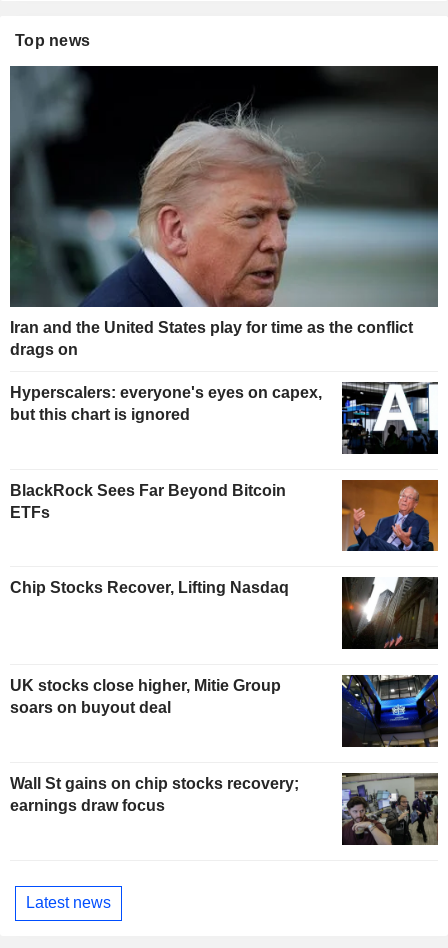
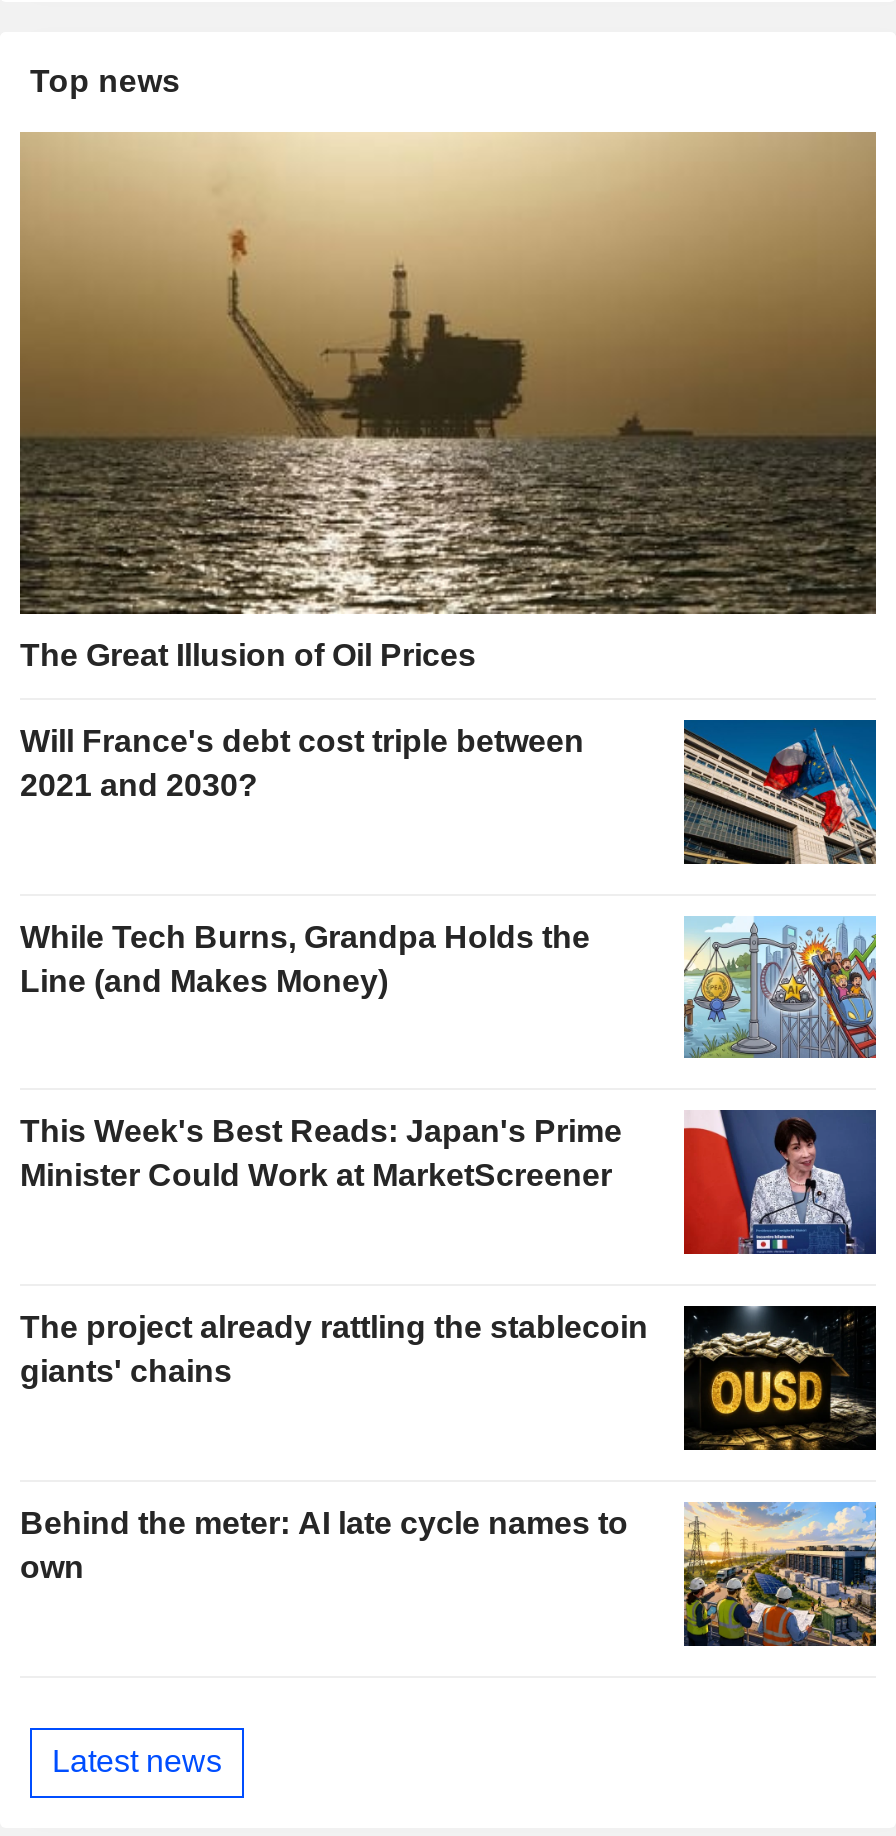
- [image]
- Iran and the United States play for time as the conflict
- drags on
+ [image]
+ The Great Illusion of Oil Prices

- Hyperscalers: everyone's eyes on capex,
- but this chart is ignored
+ Will France's debt cost triple between
+ 2021 and 2030?

- [image]
+ [image]

- BlackRock Sees Far Beyond Bitcoin
- ETFs
+ While Tech Burns, Grandpa Holds the
+ Line (and Makes Money)

- [image]
+ [image]

- Chip Stocks Recover, Lifting Nasdaq
+ This Week's Best Reads: Japan's Prime
+ Minister Could Work at MarketScreener

- [image]
+ [image]

- UK stocks close higher, Mitie Group
- soars on buyout deal
+ The project already rattling the stablecoin
+ giants' chains

- [image]
+ [image]

- Wall St gains on chip stocks recovery;
- earnings draw focus
+ Behind the meter: AI late cycle names to
+ own

- [image]
+ [image]
